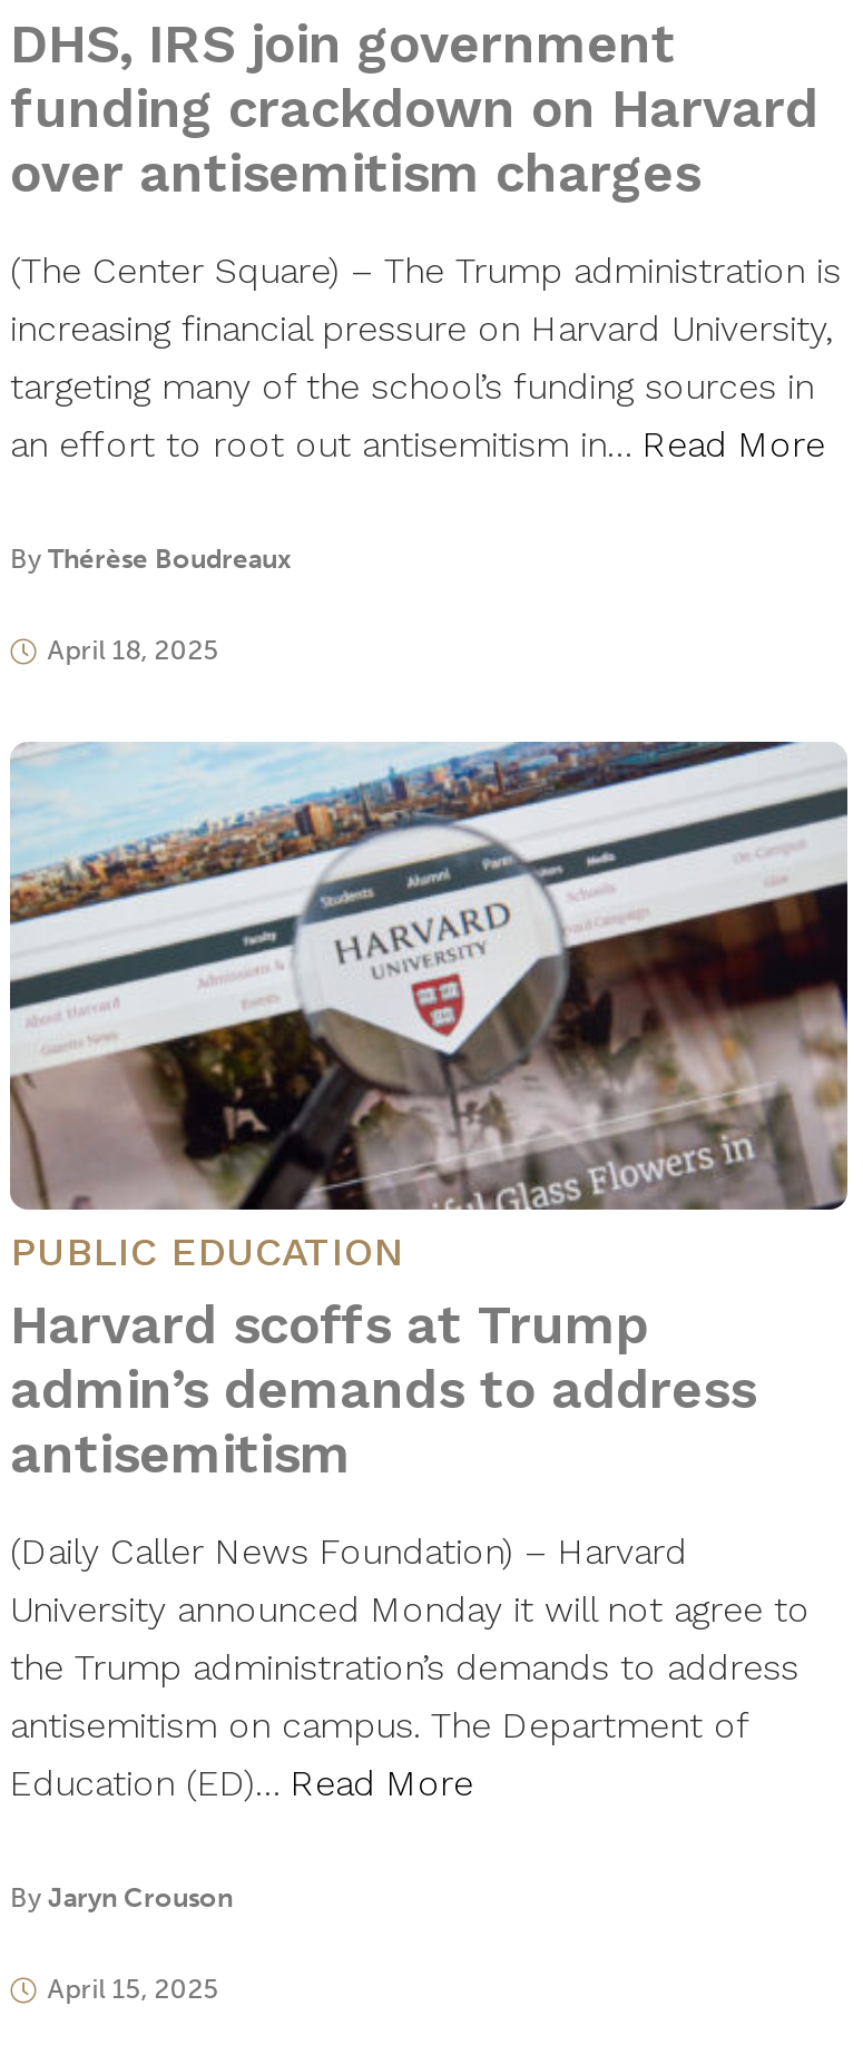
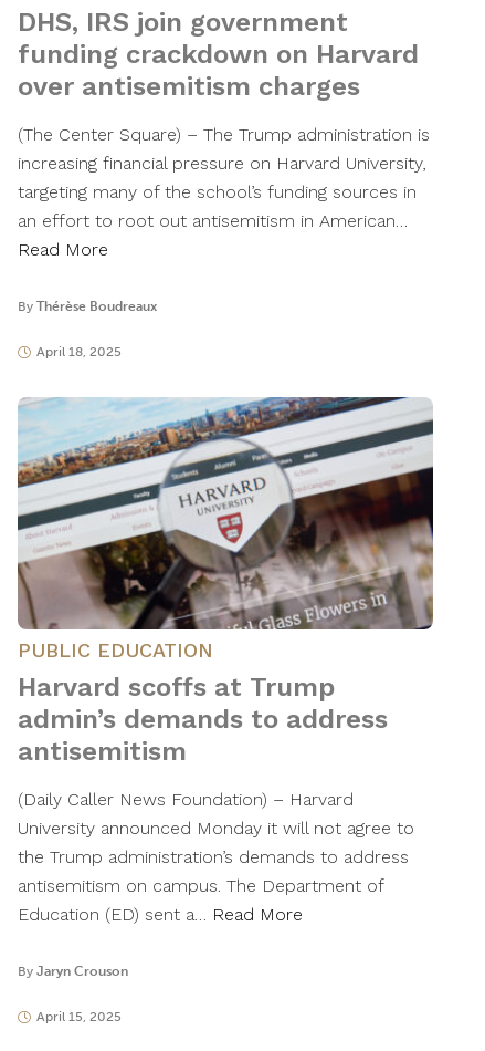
- an effort to root out antisemitism in… Read More
+ an effort to root out antisemitism in American…
+ Read More

- Education (ED)… Read More
+ Education (ED) sent a… Read More
